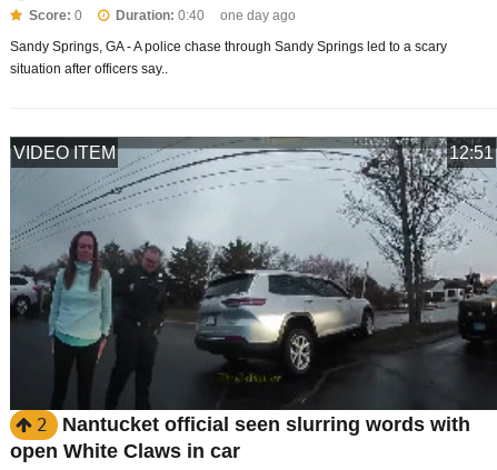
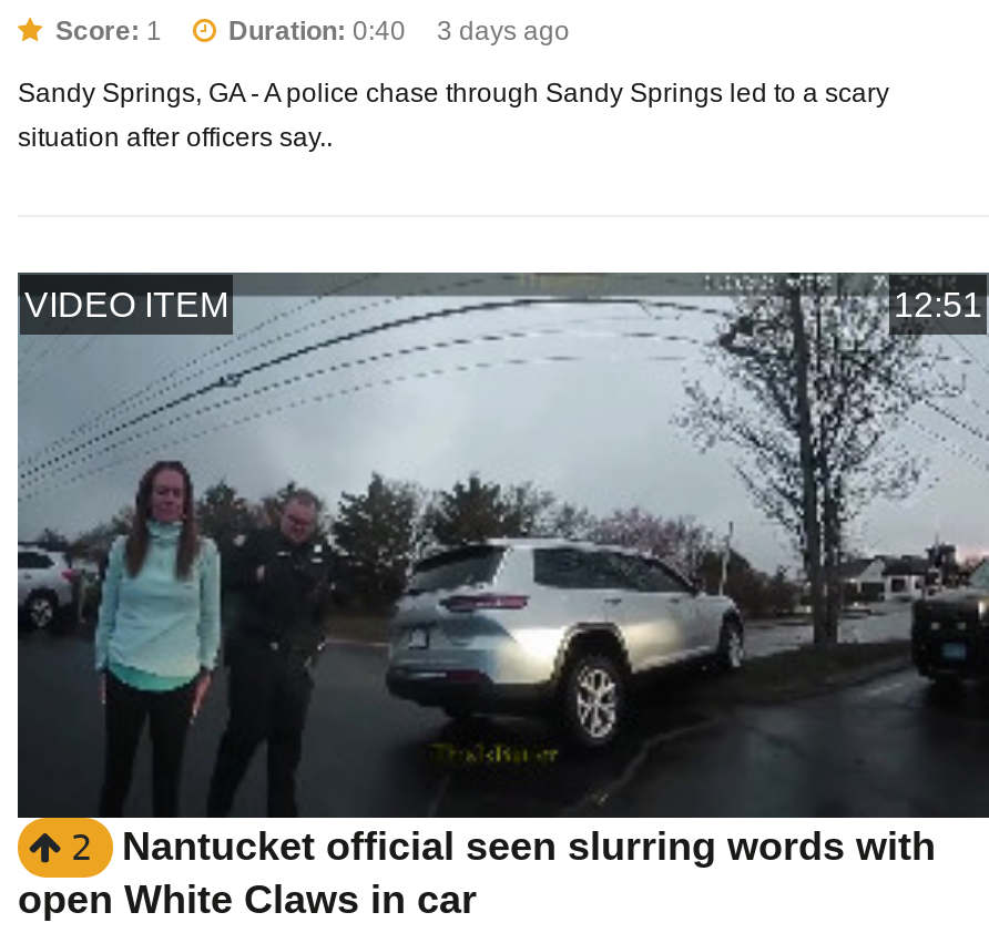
- Score: 0
+ Score: 1

- one day ago
+ 3 days ago
